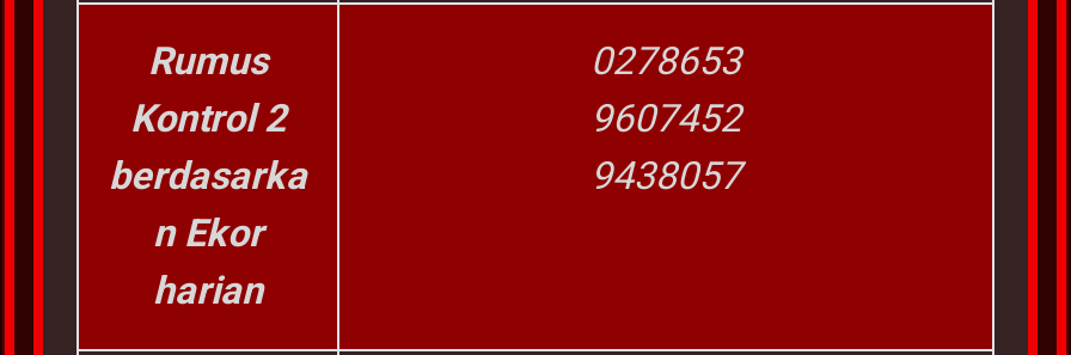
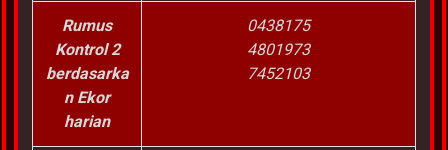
- 0278653
+ 0438175

- 9607452
+ 4801973

- 9438057
+ 7452103
